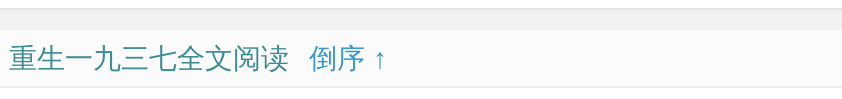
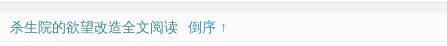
- 重生一九三七全文阅读
+ 杀生院的欲望改造全文阅读
